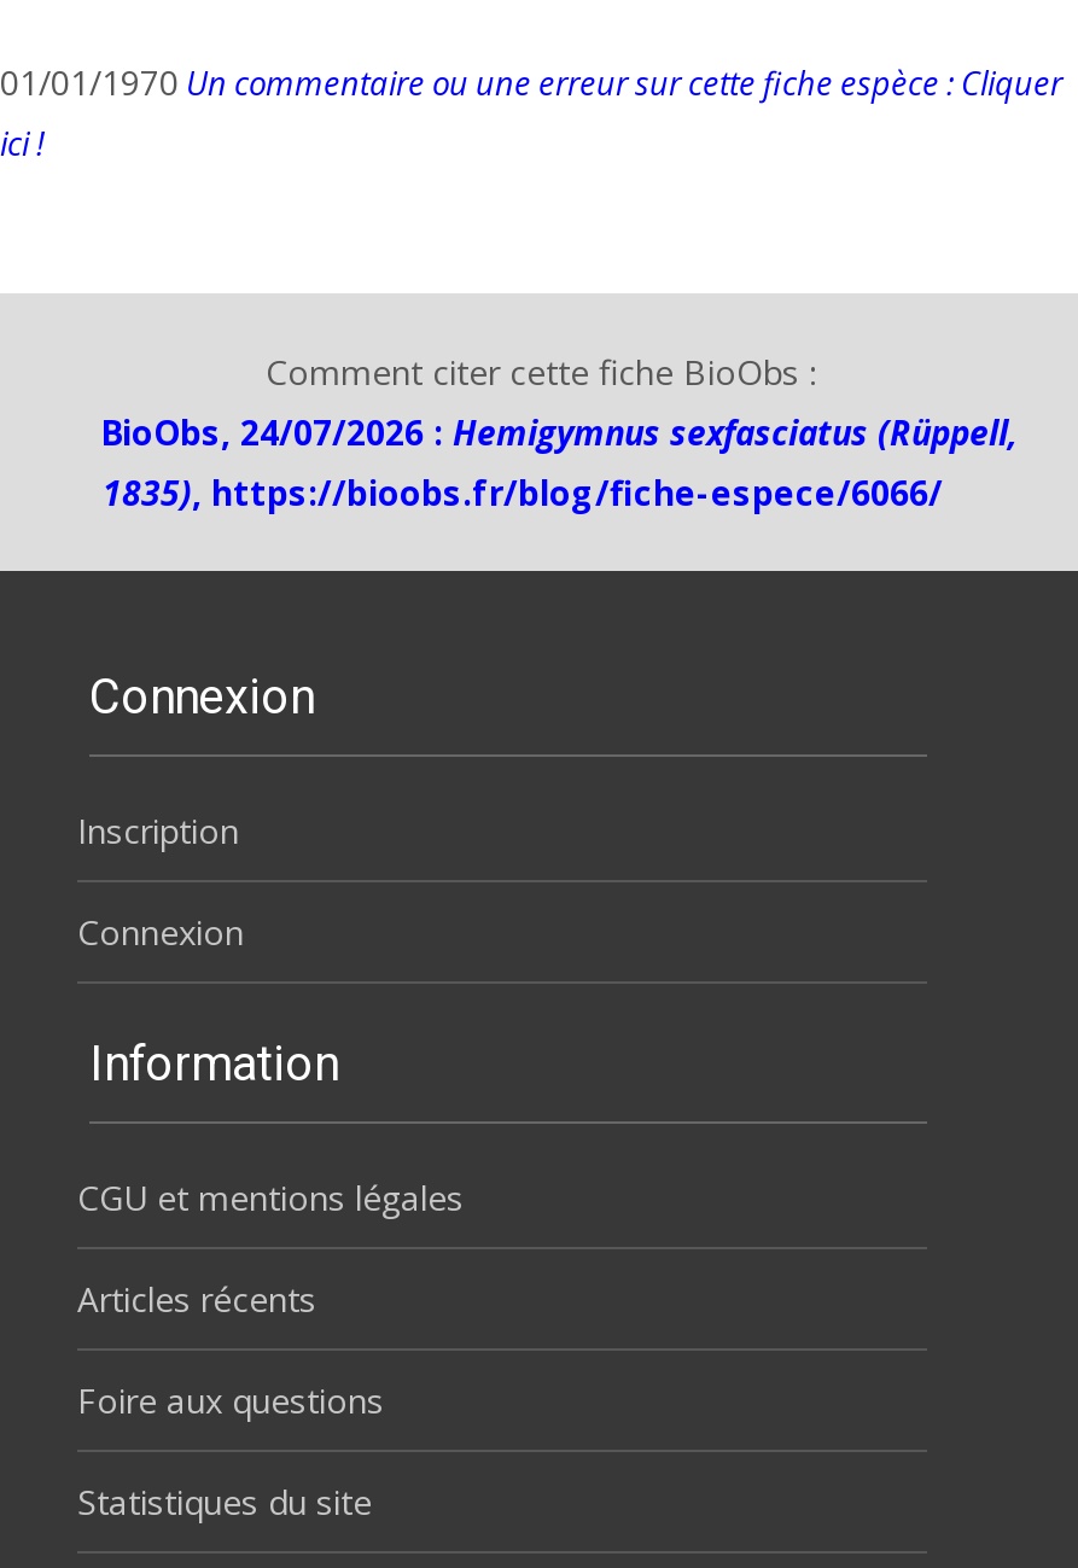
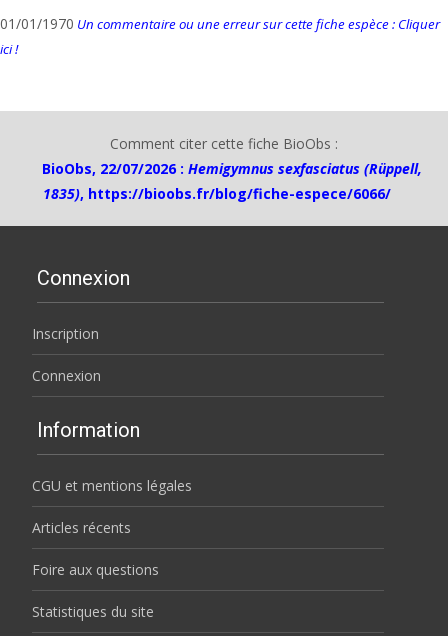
- BioObs, 24/07/2026 : Hemigymnus sexfasciatus (Rüppell,
+ BioObs, 22/07/2026 : Hemigymnus sexfasciatus (Rüppell,
